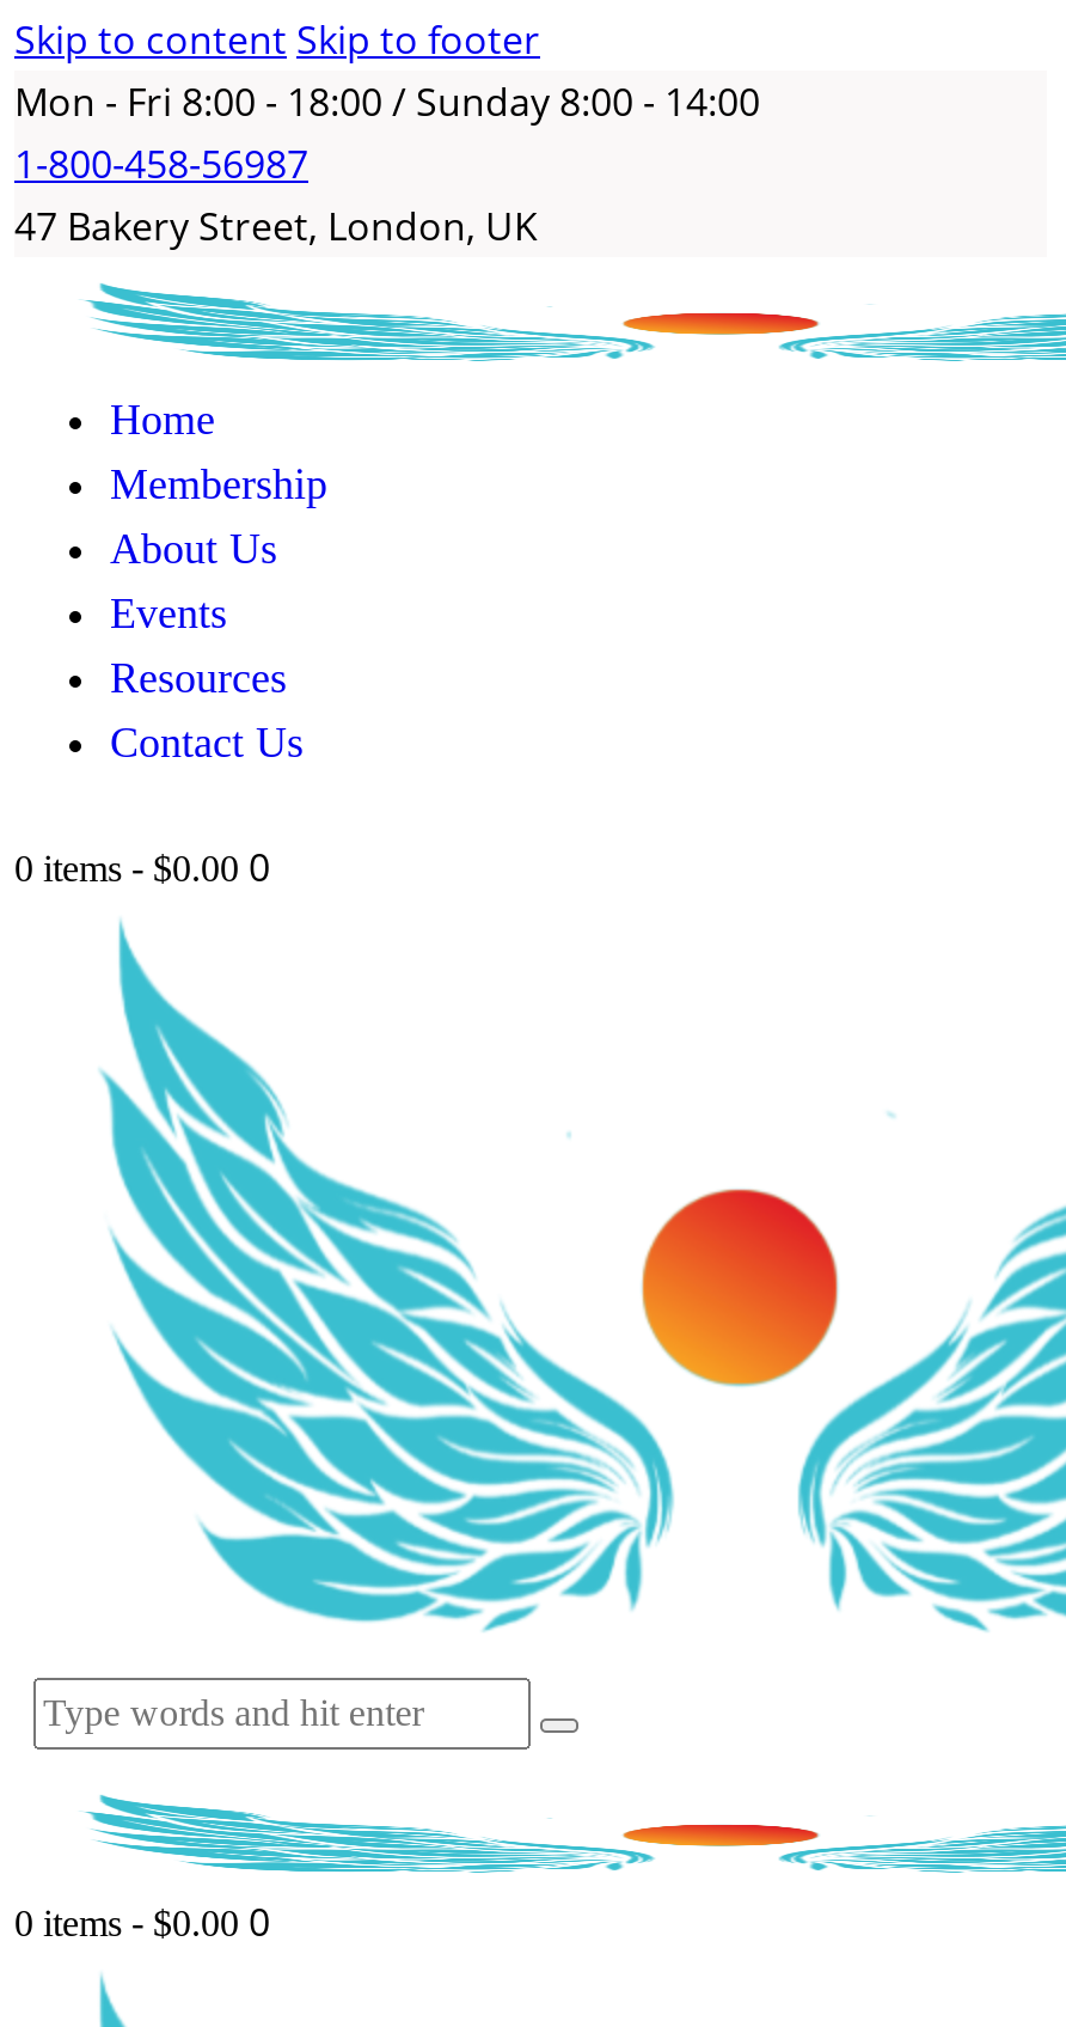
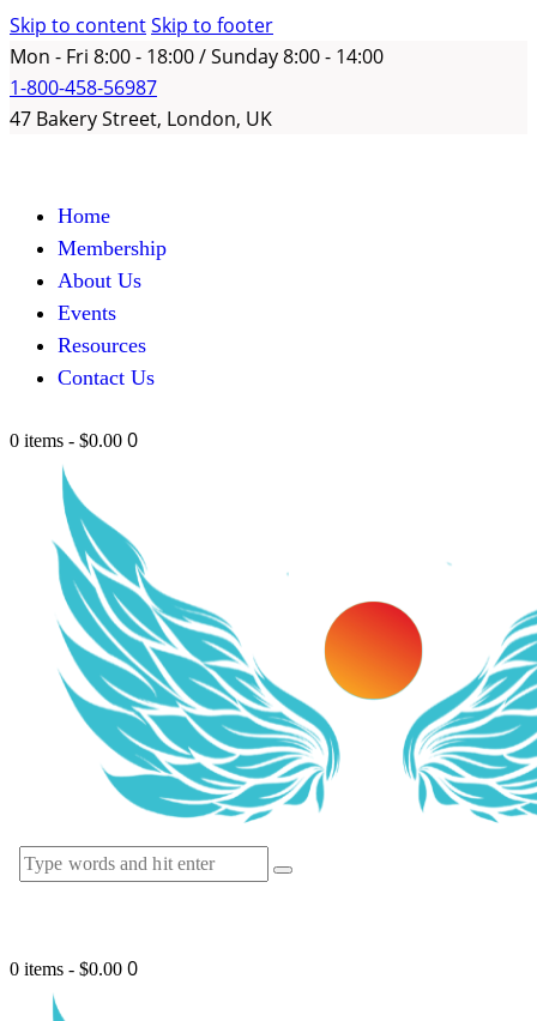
- [image]

- [image]
